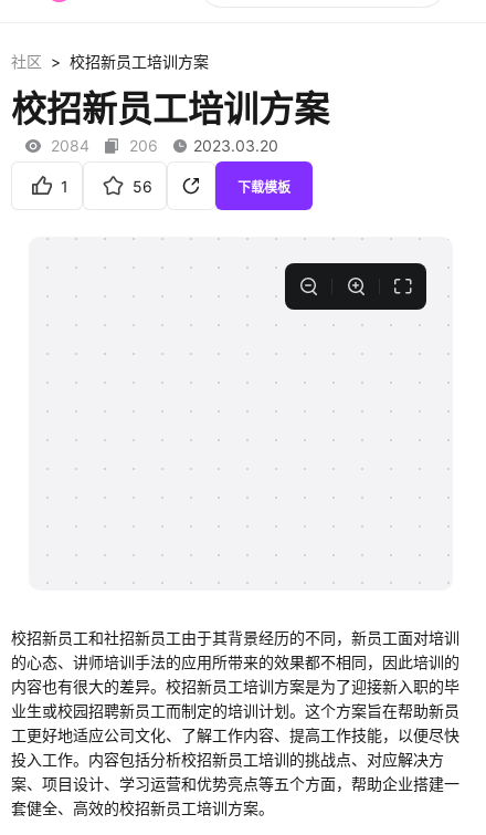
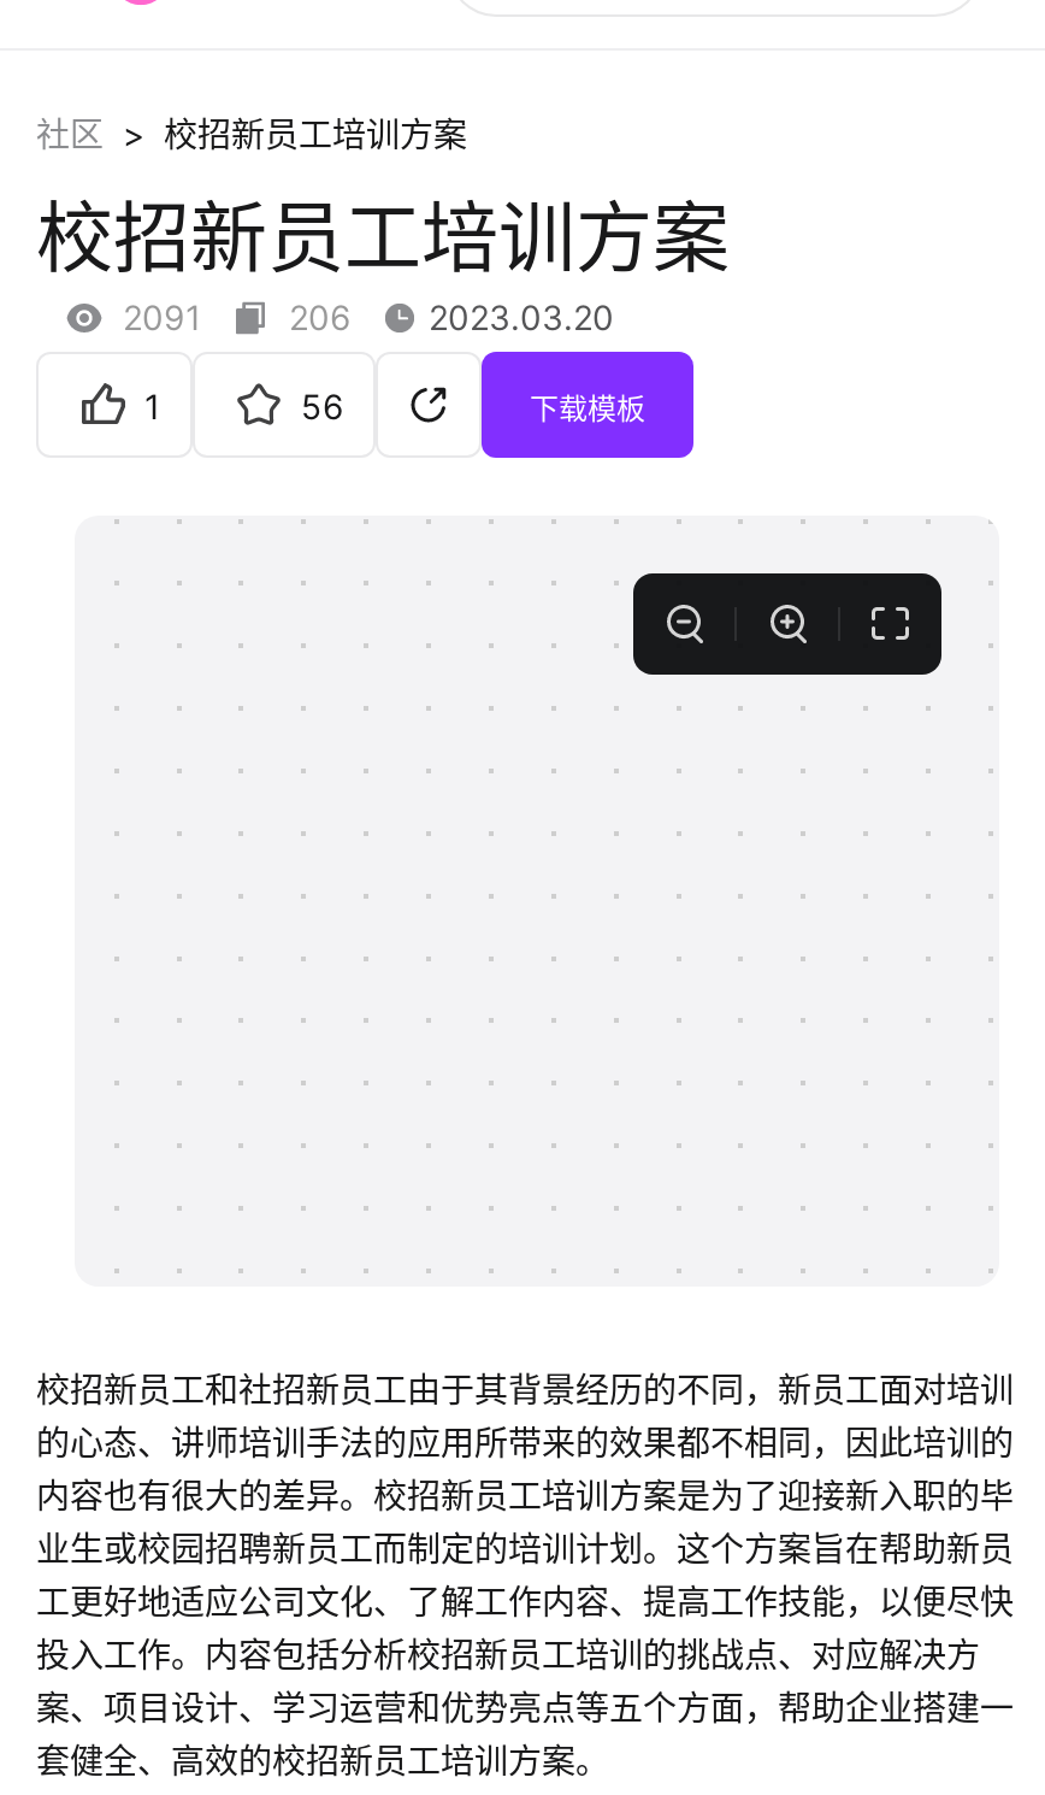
- 2084
+ 2091
